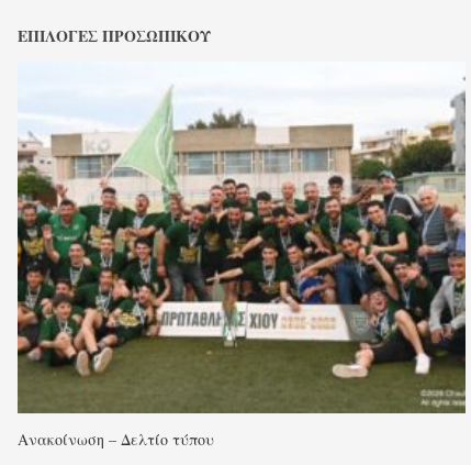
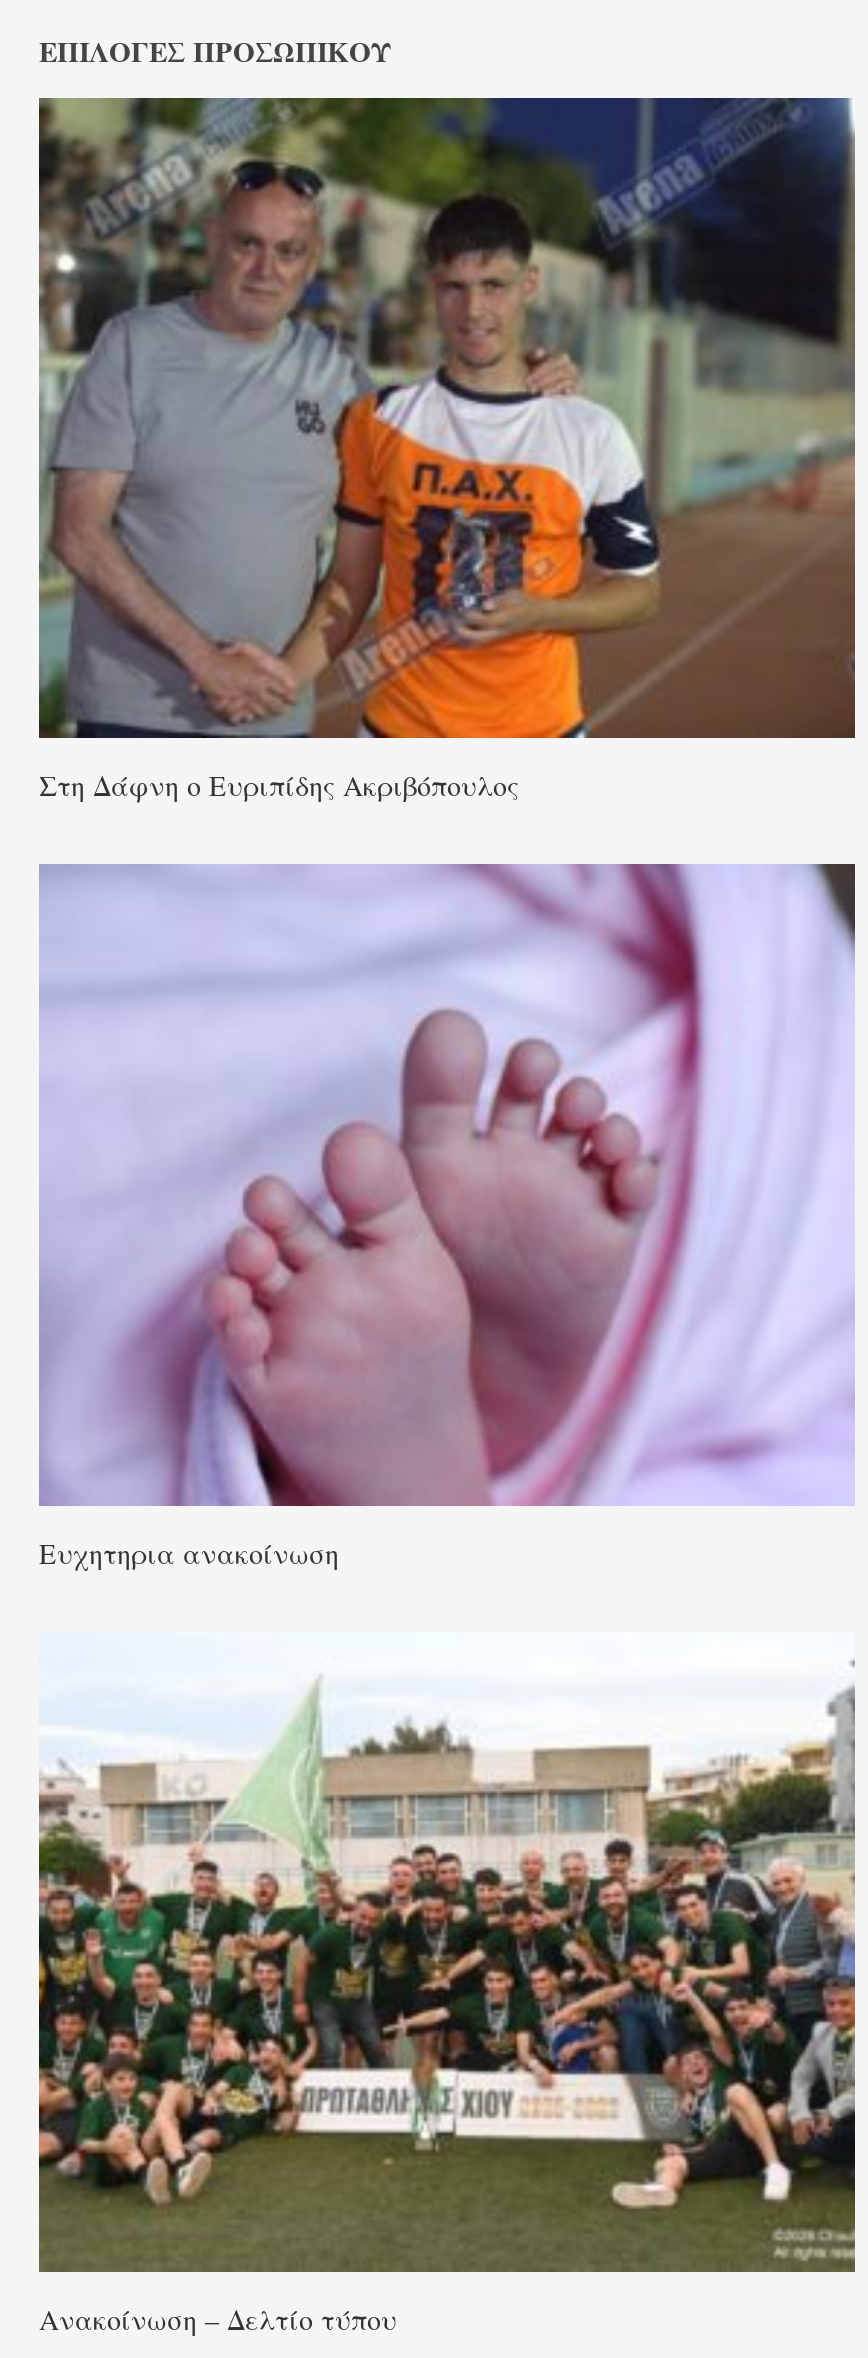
+ [image]
+ Στη Δάφνη ο Ευριπίδης Ακριβόπουλος

+ [image]
+ Ευχητηρια ανακοίνωση
